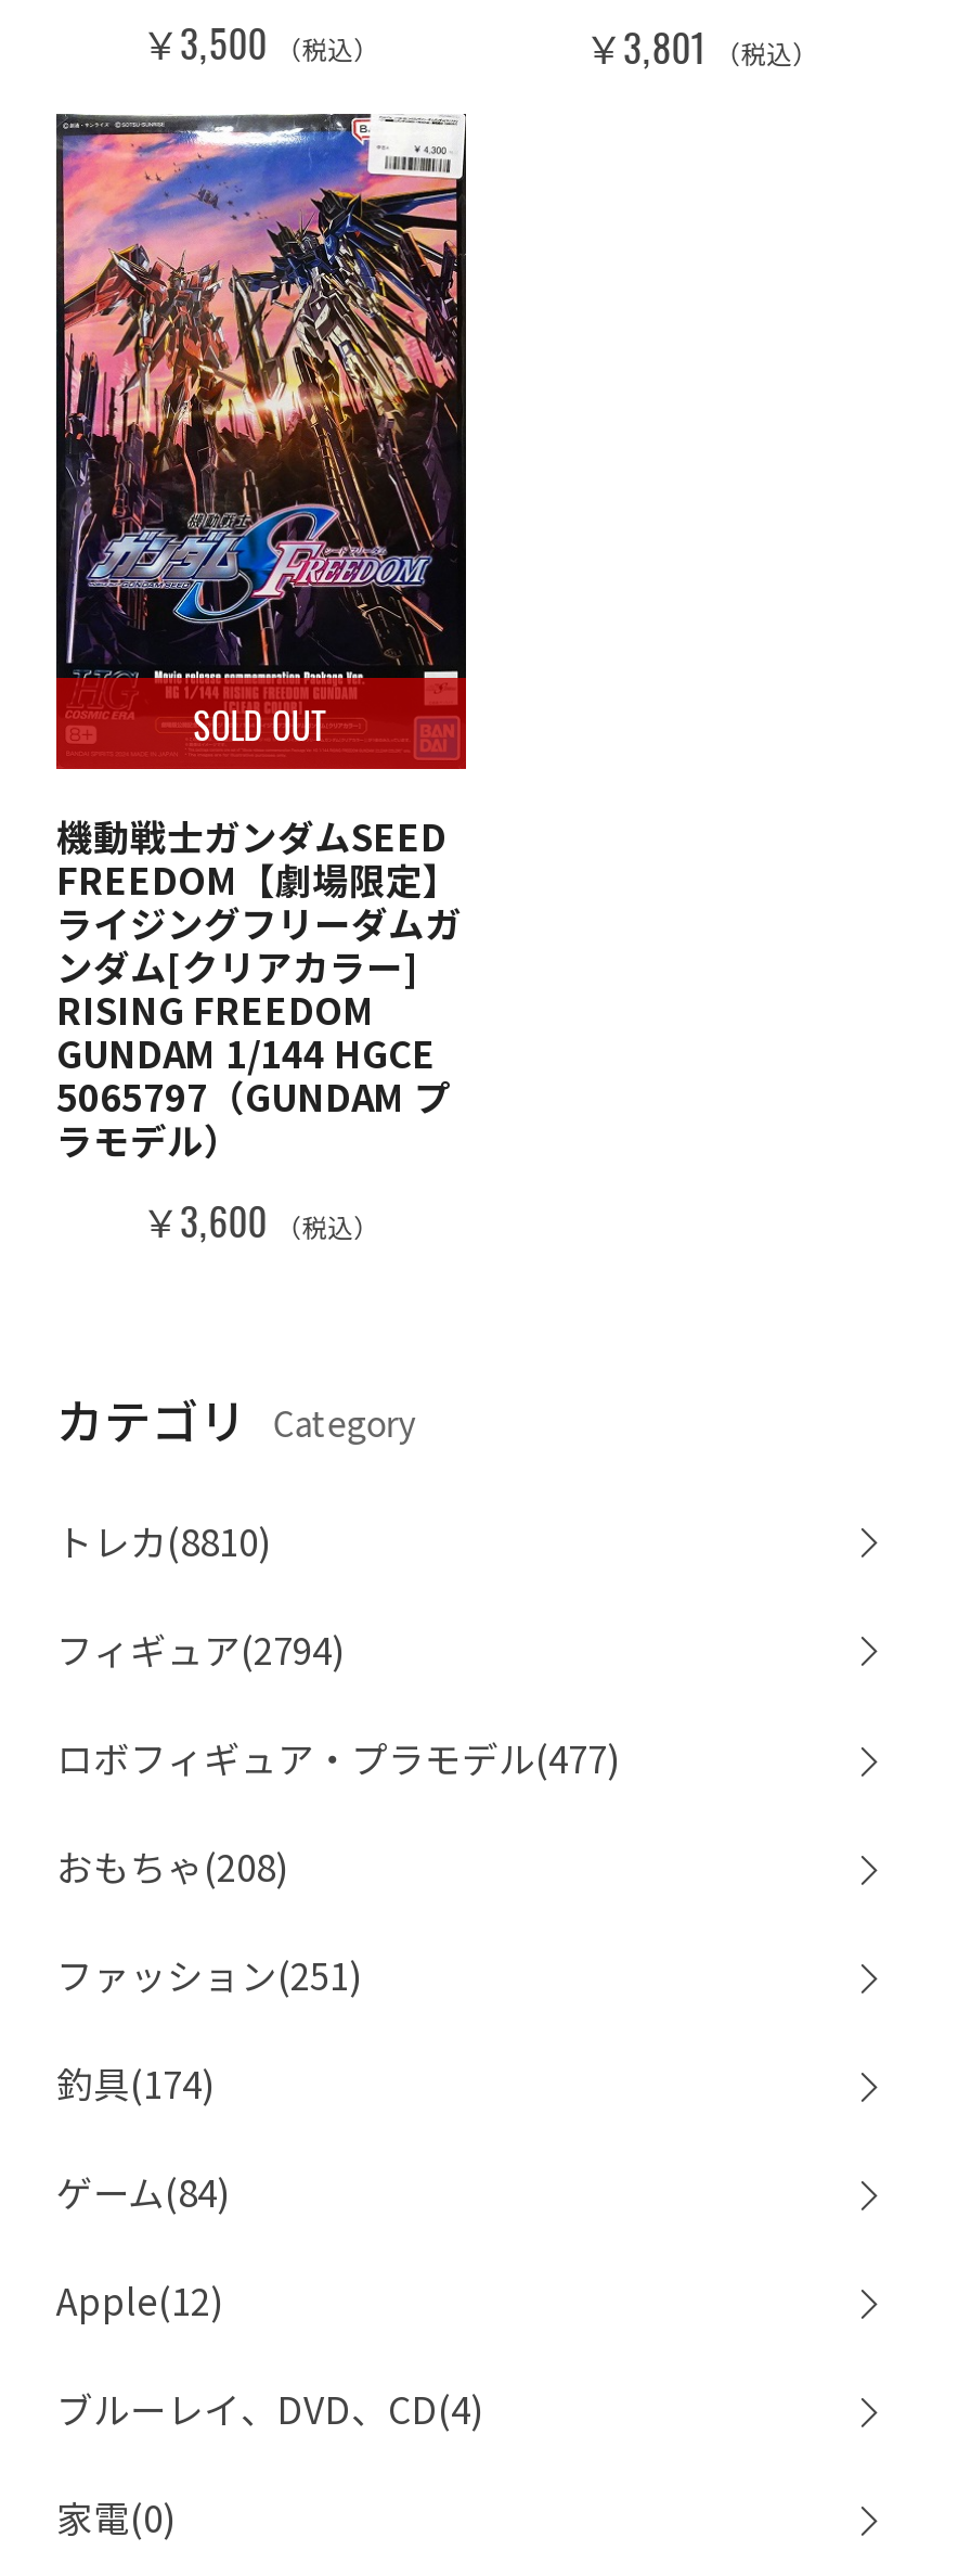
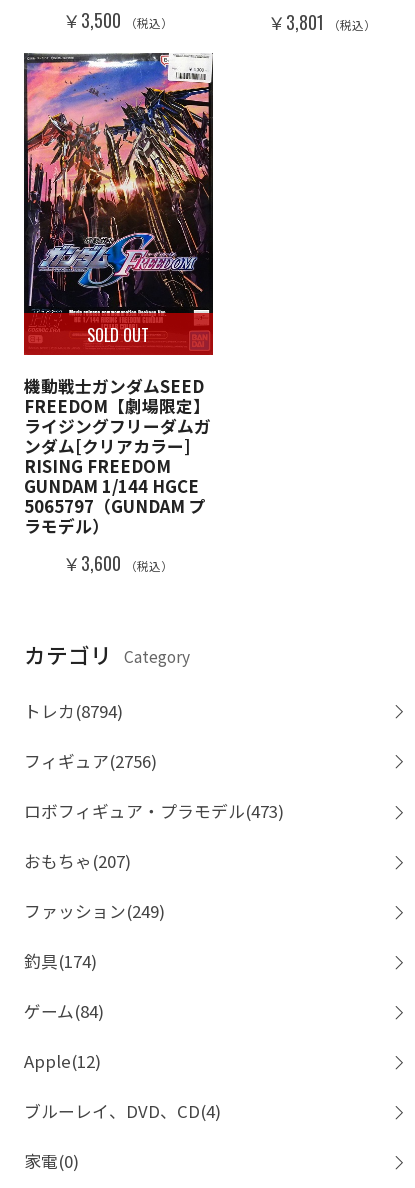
- トレカ(8810)
+ トレカ(8794)

- フィギュア(2794)
+ フィギュア(2756)

- ロボフィギュア・プラモデル(477)
+ ロボフィギュア・プラモデル(473)

- おもちゃ(208)
+ おもちゃ(207)

- ファッション(251)
+ ファッション(249)
